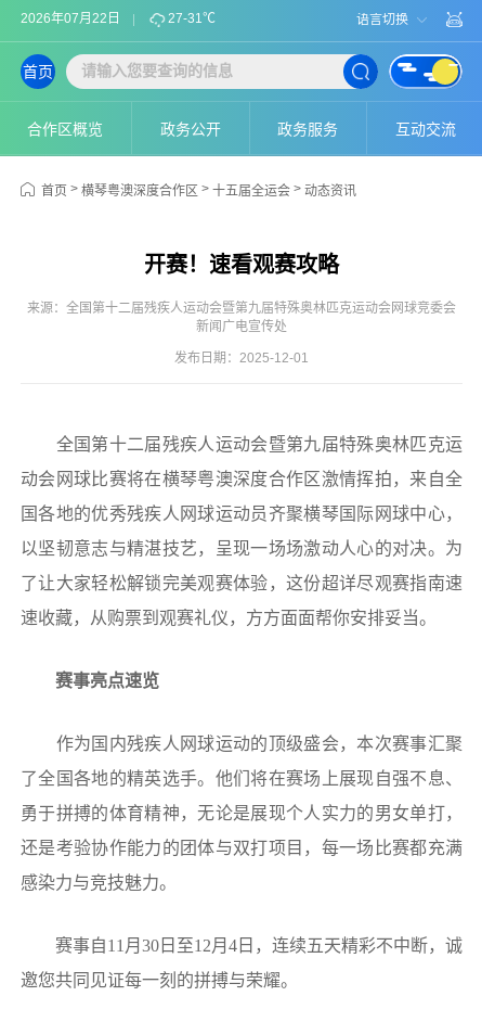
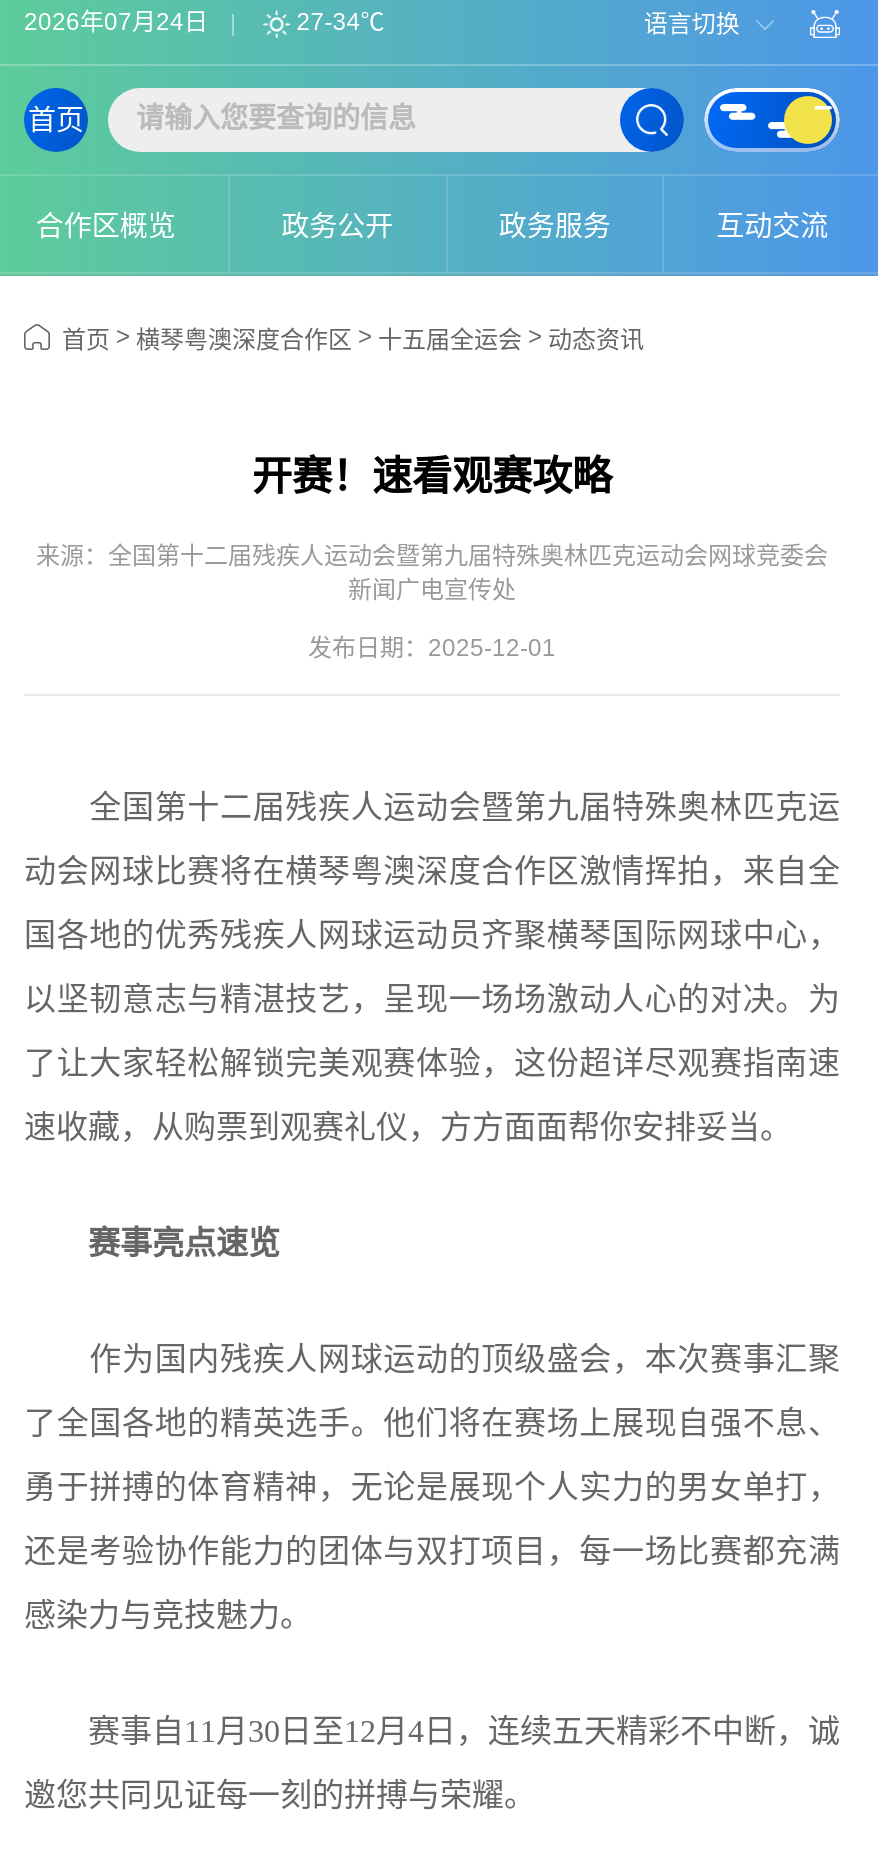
- 2026年07月22日
+ 2026年07月24日

- 27-31℃
+ 27-34℃
